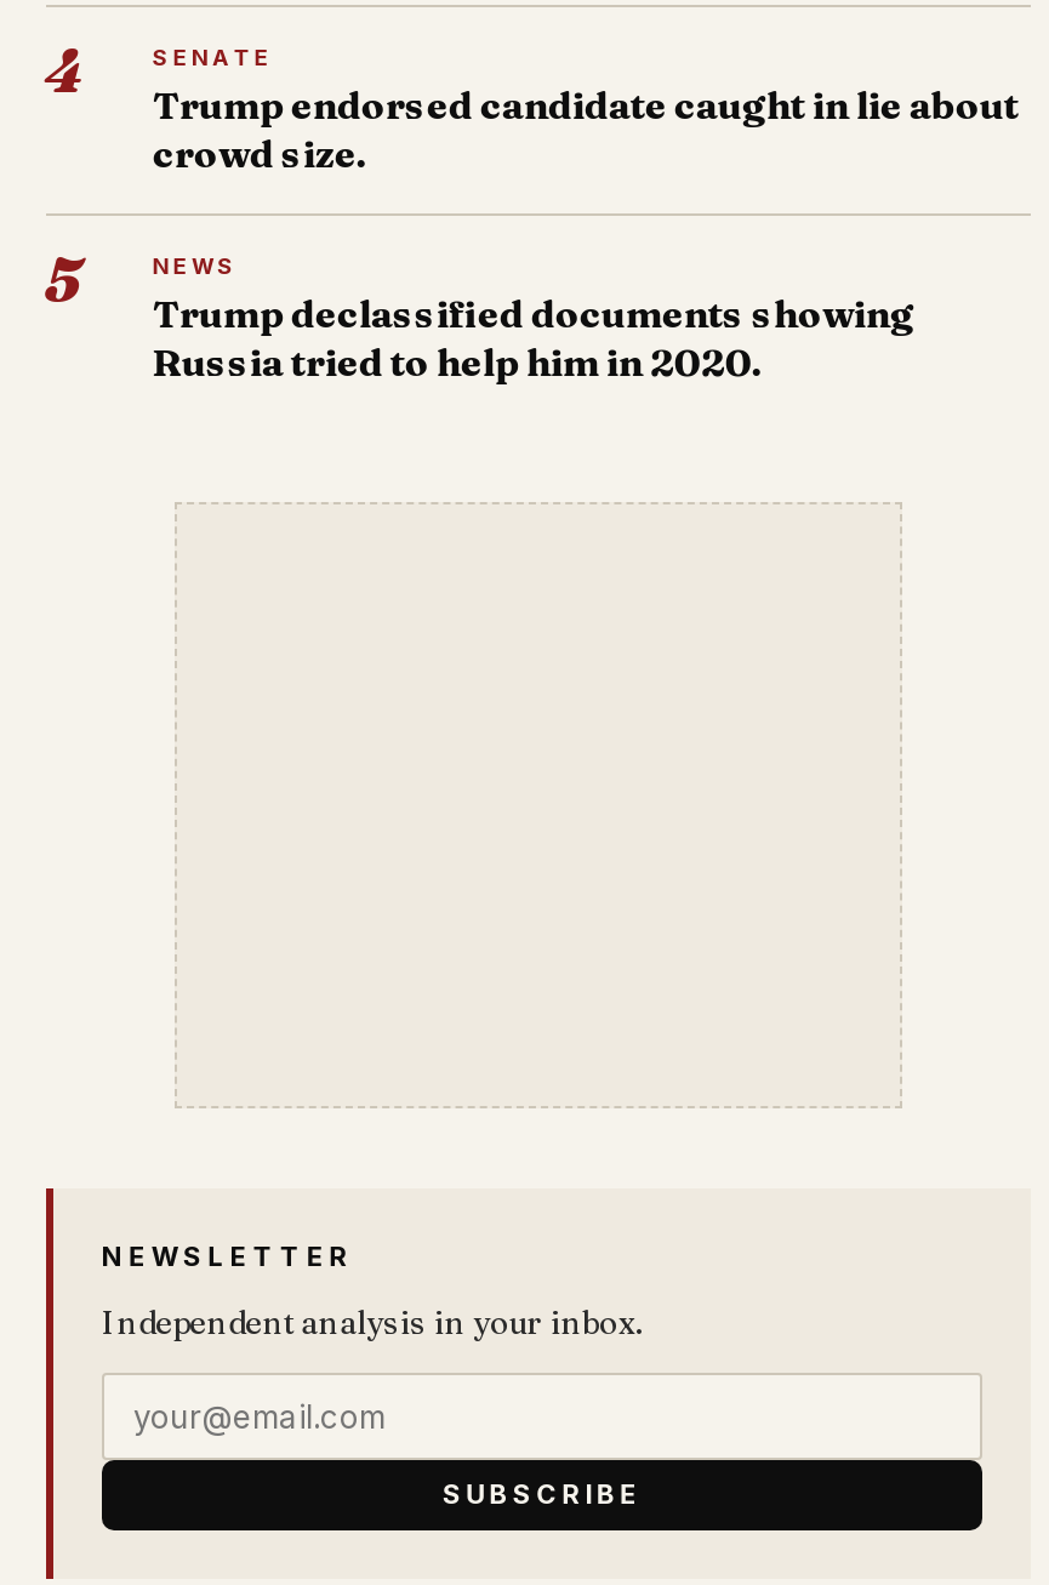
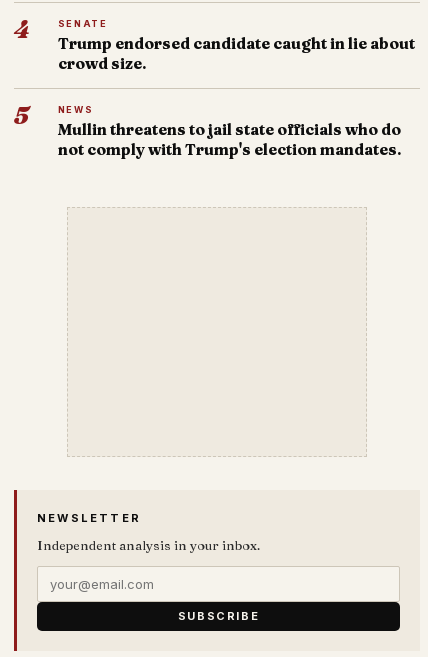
- Trump declassified documents showing
- Russia tried to help him in 2020.
+ Mullin threatens to jail state officials who do
+ not comply with Trump's election mandates.
